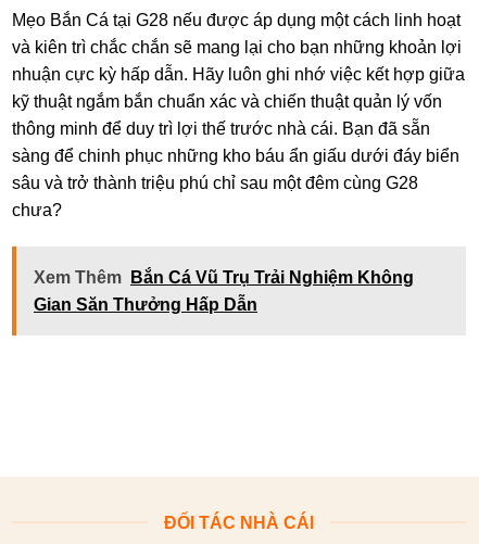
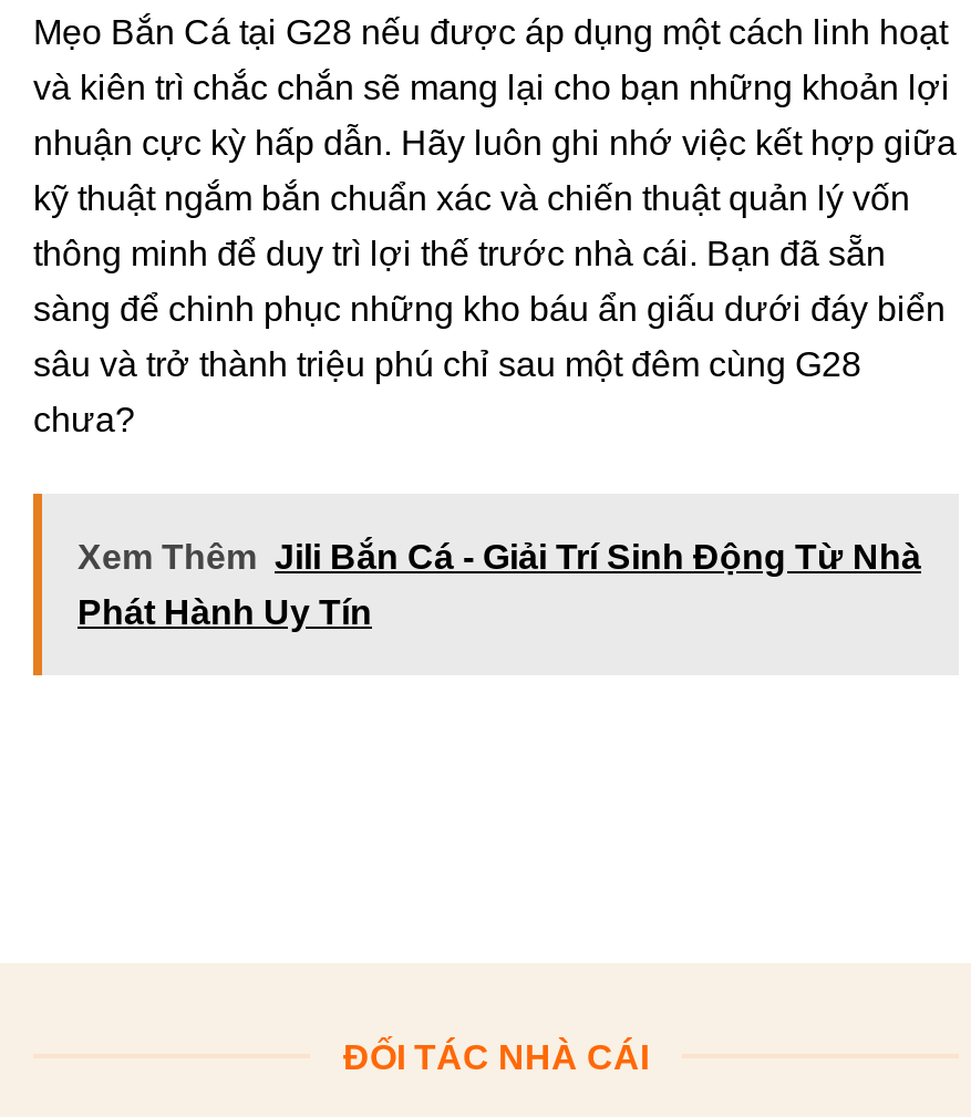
- Xem Thêm Bắn Cá Vũ Trụ Trải Nghiệm Không
+ Xem Thêm Jili Bắn Cá - Giải Trí Sinh Động Từ Nhà

- Gian Săn Thưởng Hấp Dẫn
+ Phát Hành Uy Tín
